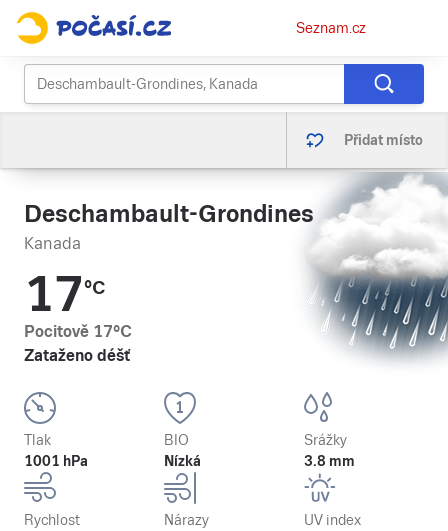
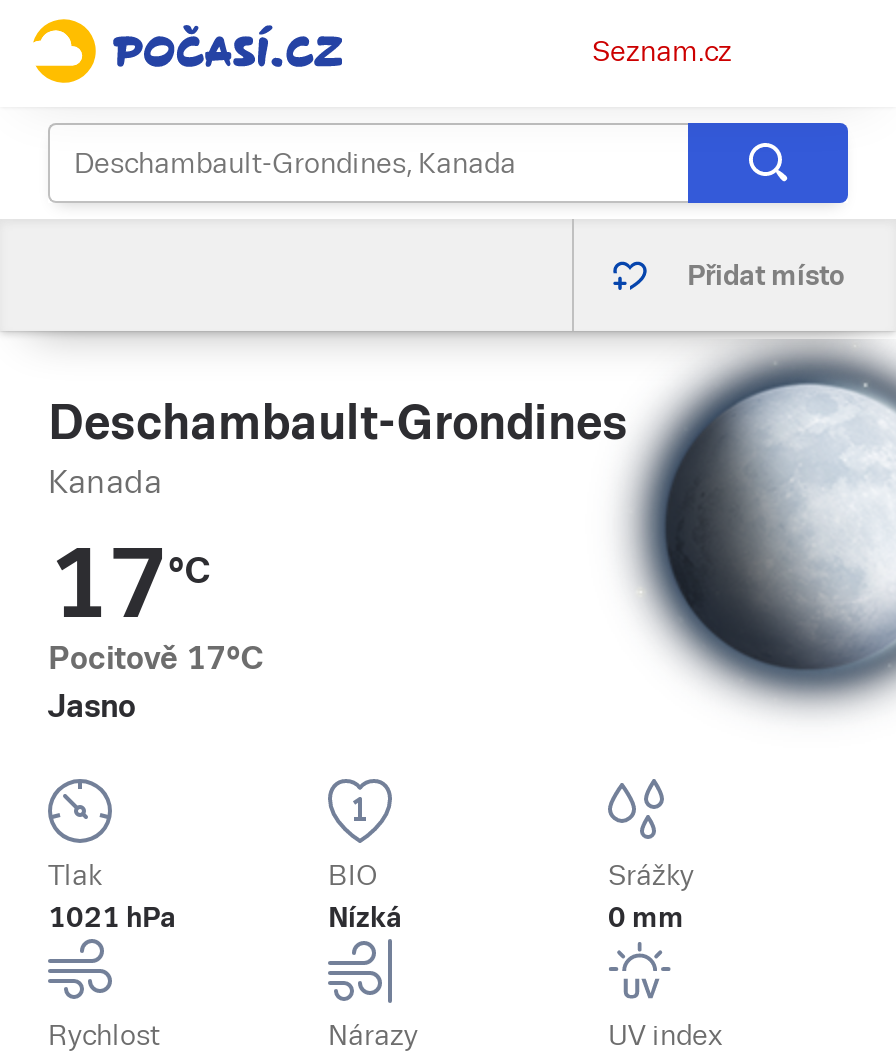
- [image]
+ [image]

- Zataženo déšť
+ Jasno

- 1001 hPa
+ 1021 hPa

- 3.8 mm
+ 0 mm
